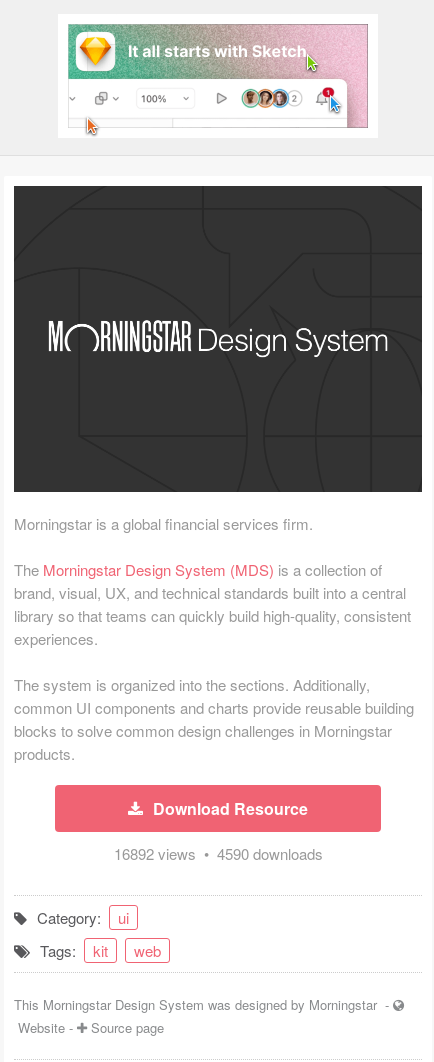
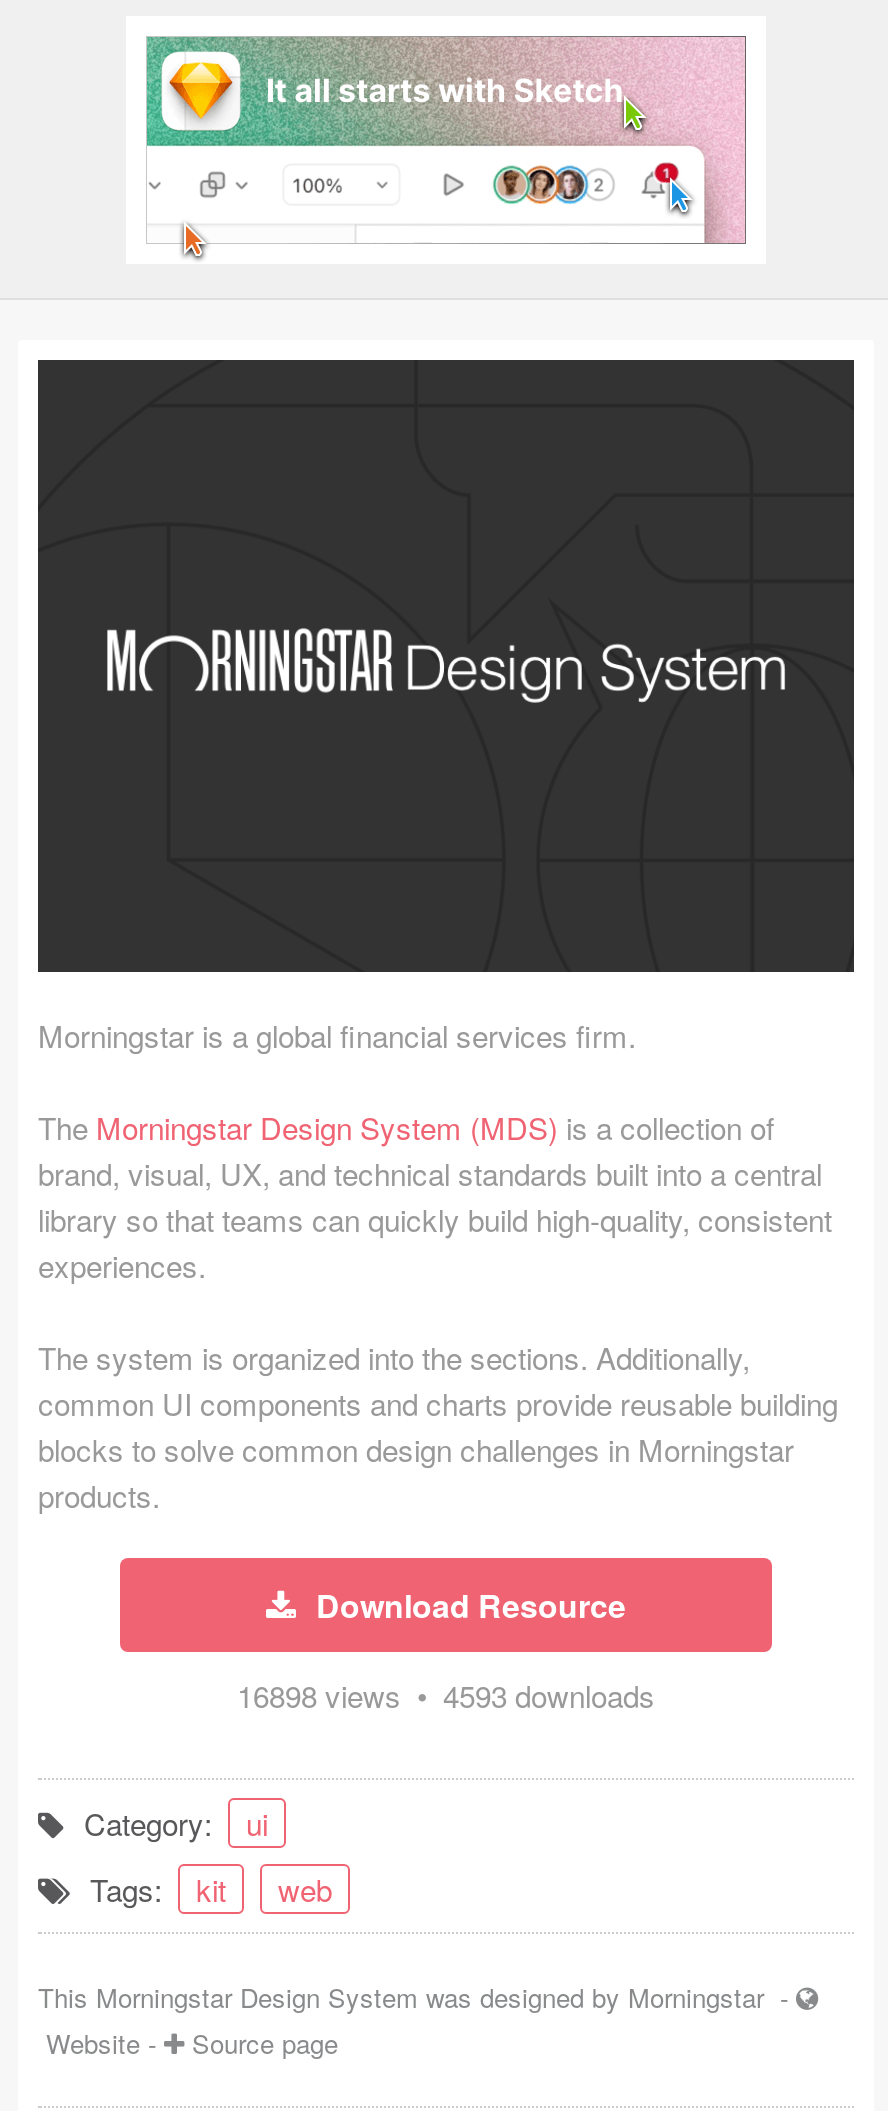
- 16892 views • 4590 downloads
+ 16898 views • 4593 downloads
